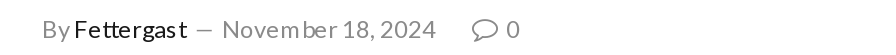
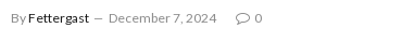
- By Fettergast November 18, 2024
+ By Fettergast December 7, 2024
